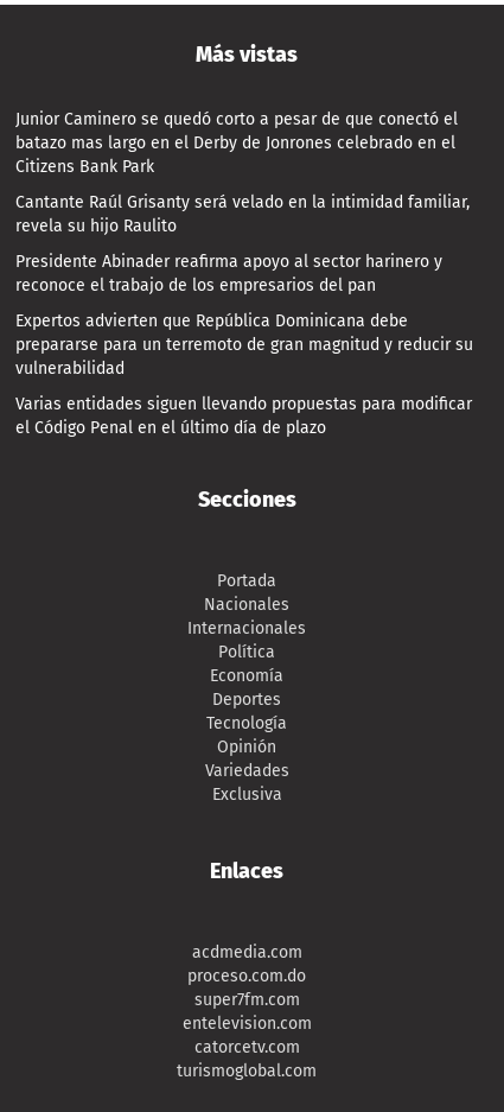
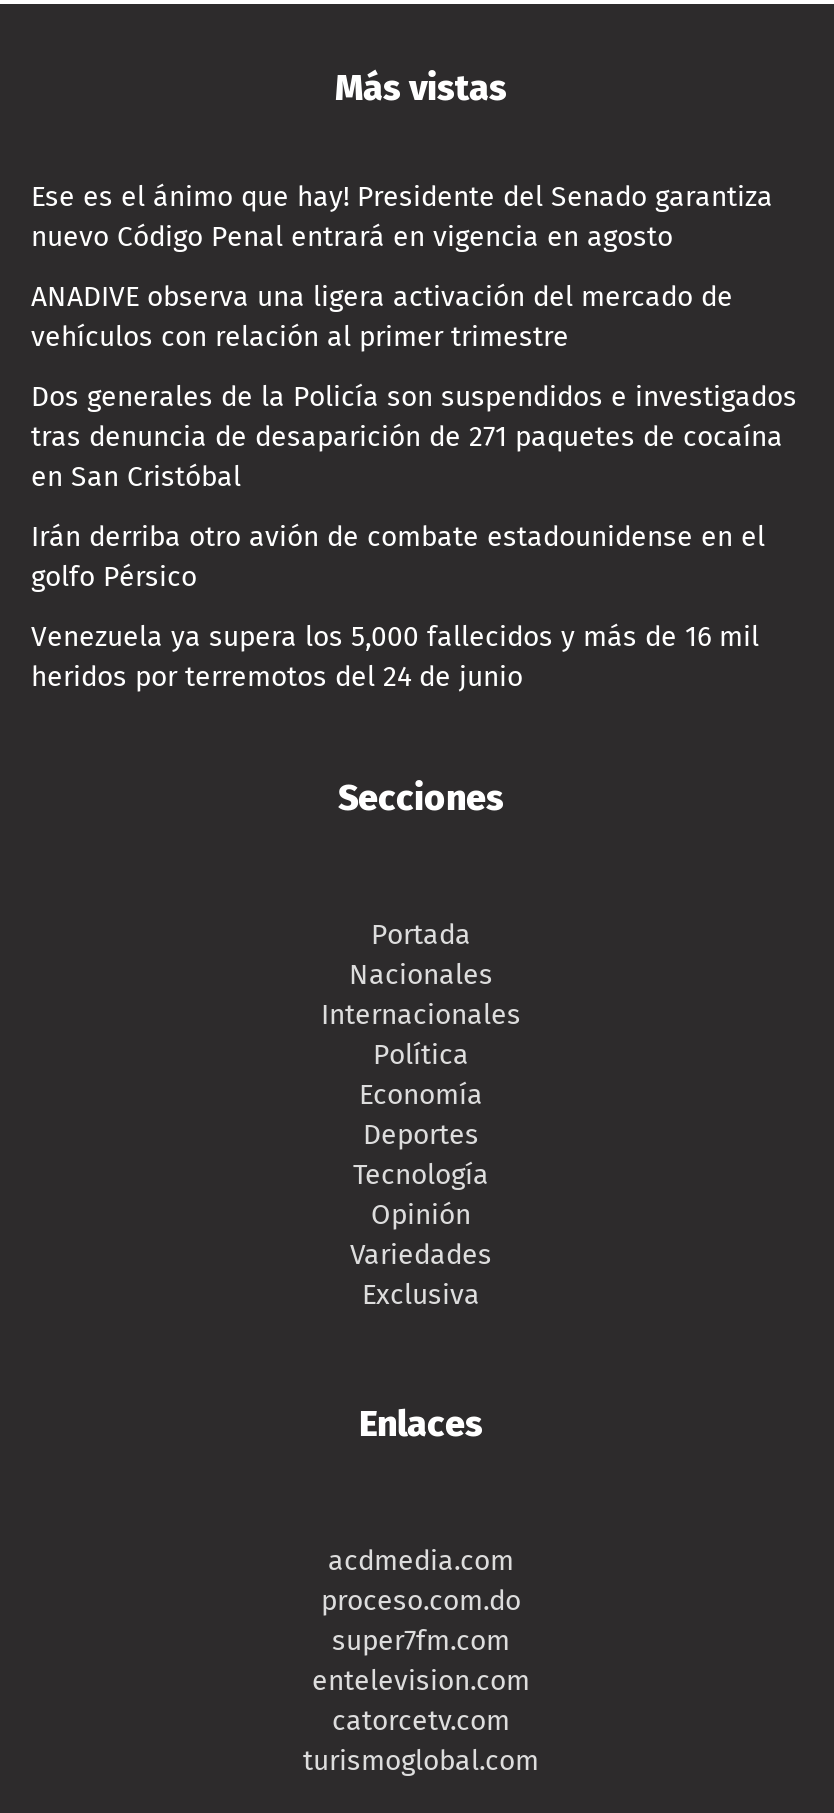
- Junior Caminero se quedó corto a pesar de que conectó el
- batazo mas largo en el Derby de Jonrones celebrado en el
- Citizens Bank Park
+ Ese es el ánimo que hay! Presidente del Senado garantiza
+ nuevo Código Penal entrará en vigencia en agosto

- Cantante Raúl Grisanty será velado en la intimidad familiar,
- revela su hijo Raulito
+ ANADIVE observa una ligera activación del mercado de
+ vehículos con relación al primer trimestre

- Presidente Abinader reafirma apoyo al sector harinero y
- reconoce el trabajo de los empresarios del pan
+ Dos generales de la Policía son suspendidos e investigados
+ tras denuncia de desaparición de 271 paquetes de cocaína
+ en San Cristóbal

- Expertos advierten que República Dominicana debe
- prepararse para un terremoto de gran magnitud y reducir su
- vulnerabilidad
+ Irán derriba otro avión de combate estadounidense en el
+ golfo Pérsico

- Varias entidades siguen llevando propuestas para modificar
- el Código Penal en el último día de plazo
+ Venezuela ya supera los 5,000 fallecidos y más de 16 mil
+ heridos por terremotos del 24 de junio
